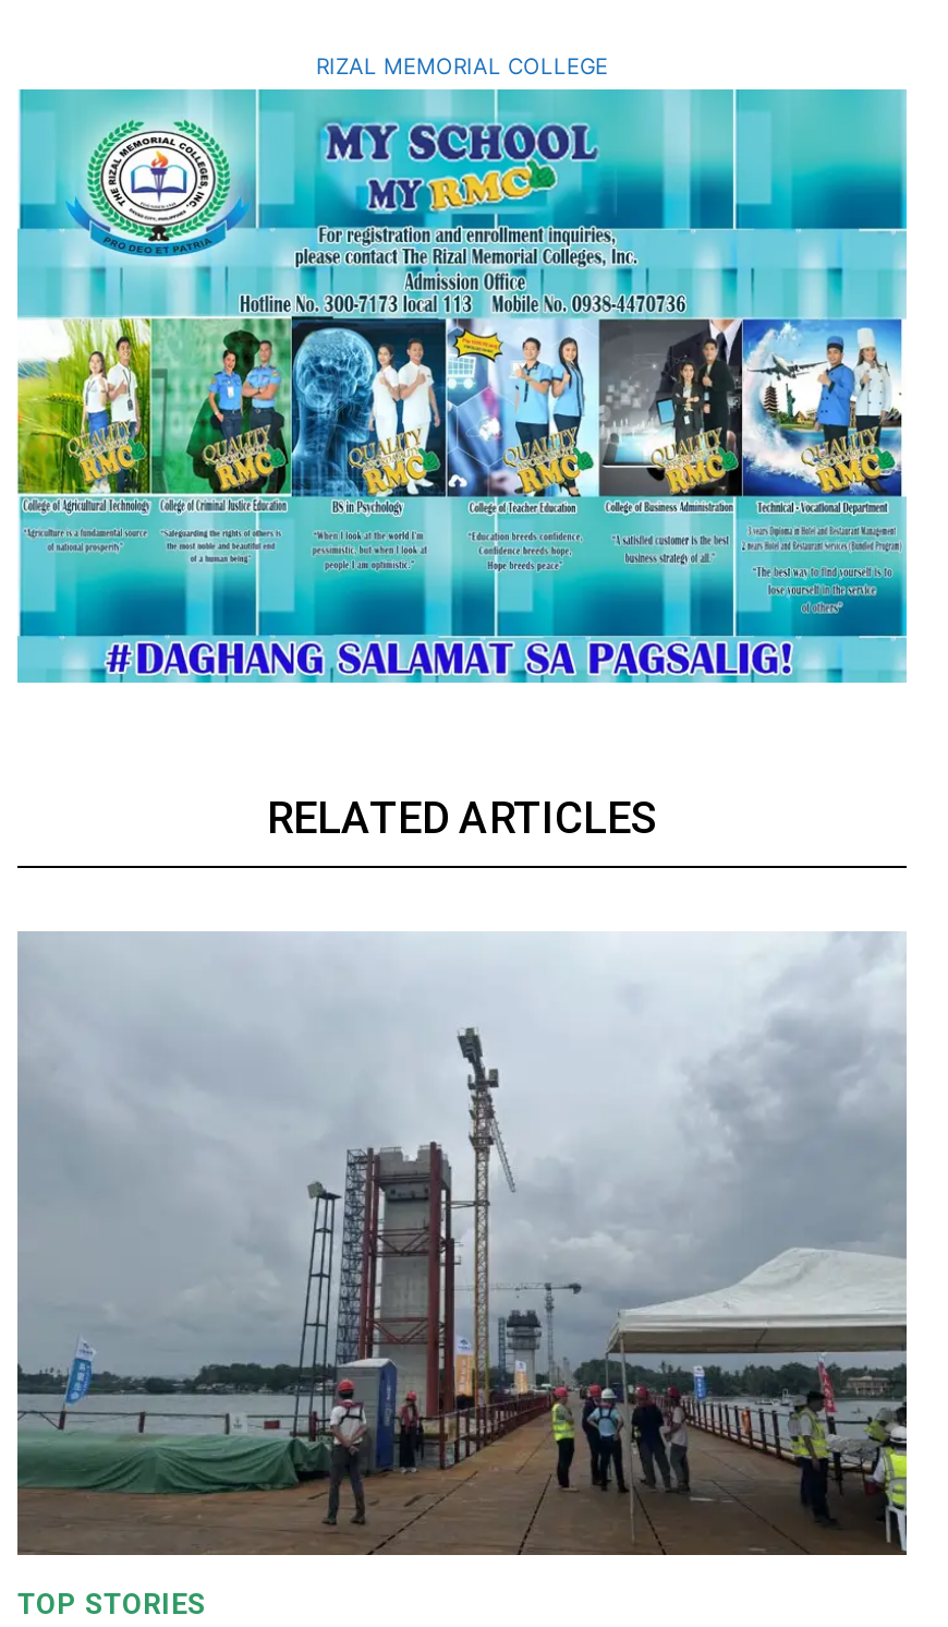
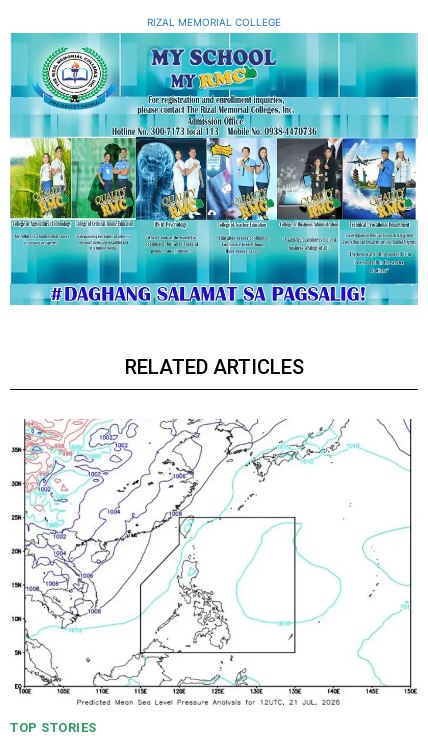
- [image]
+ [image]
